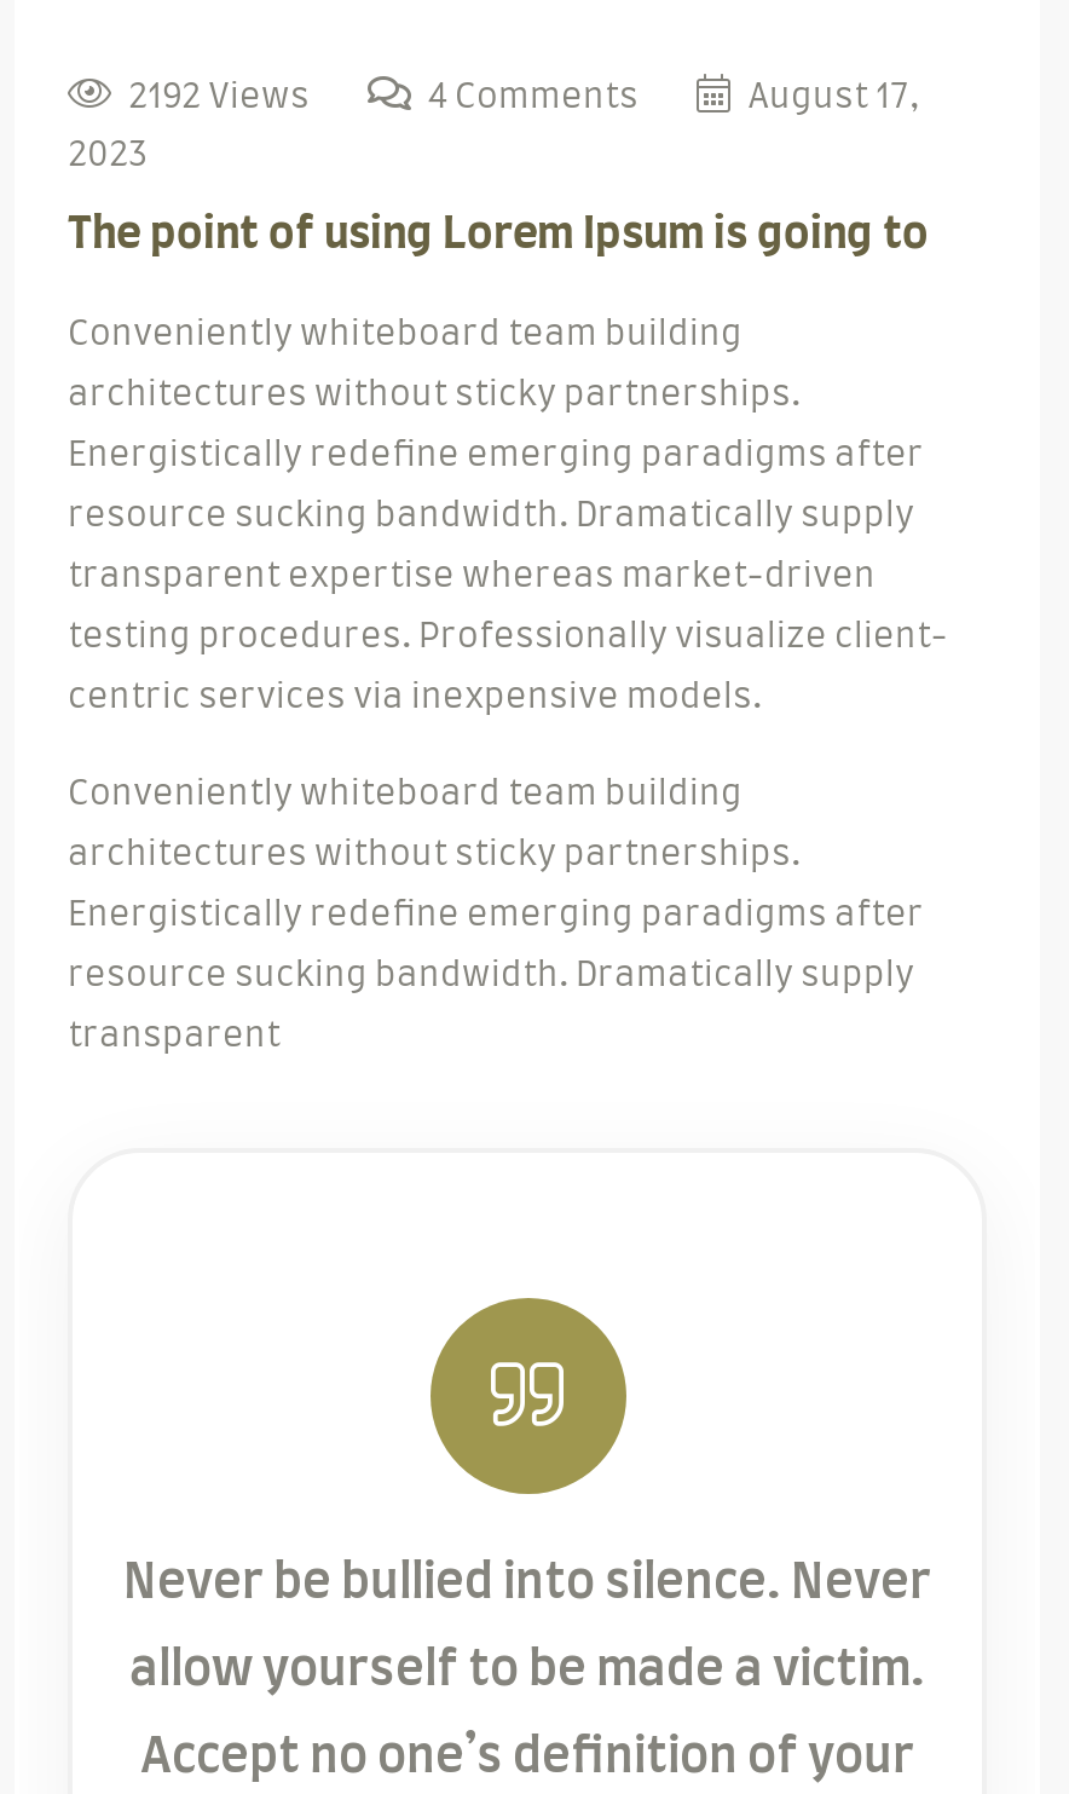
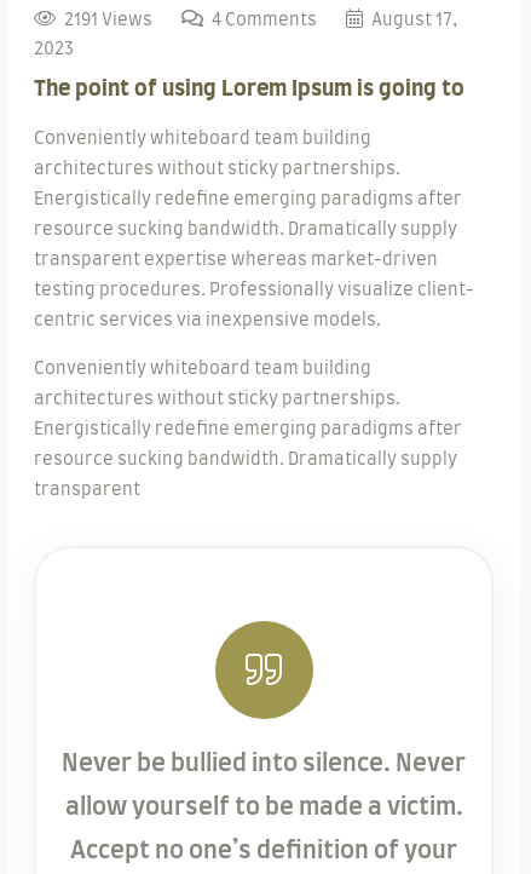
- 2192 Views
+ 2191 Views
